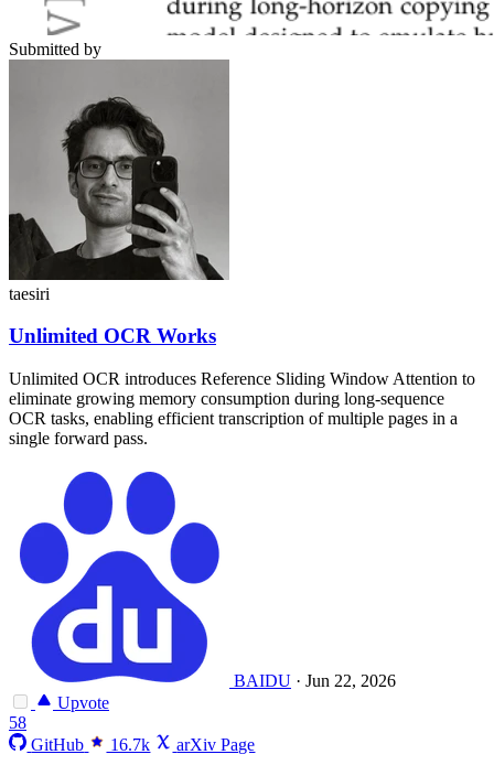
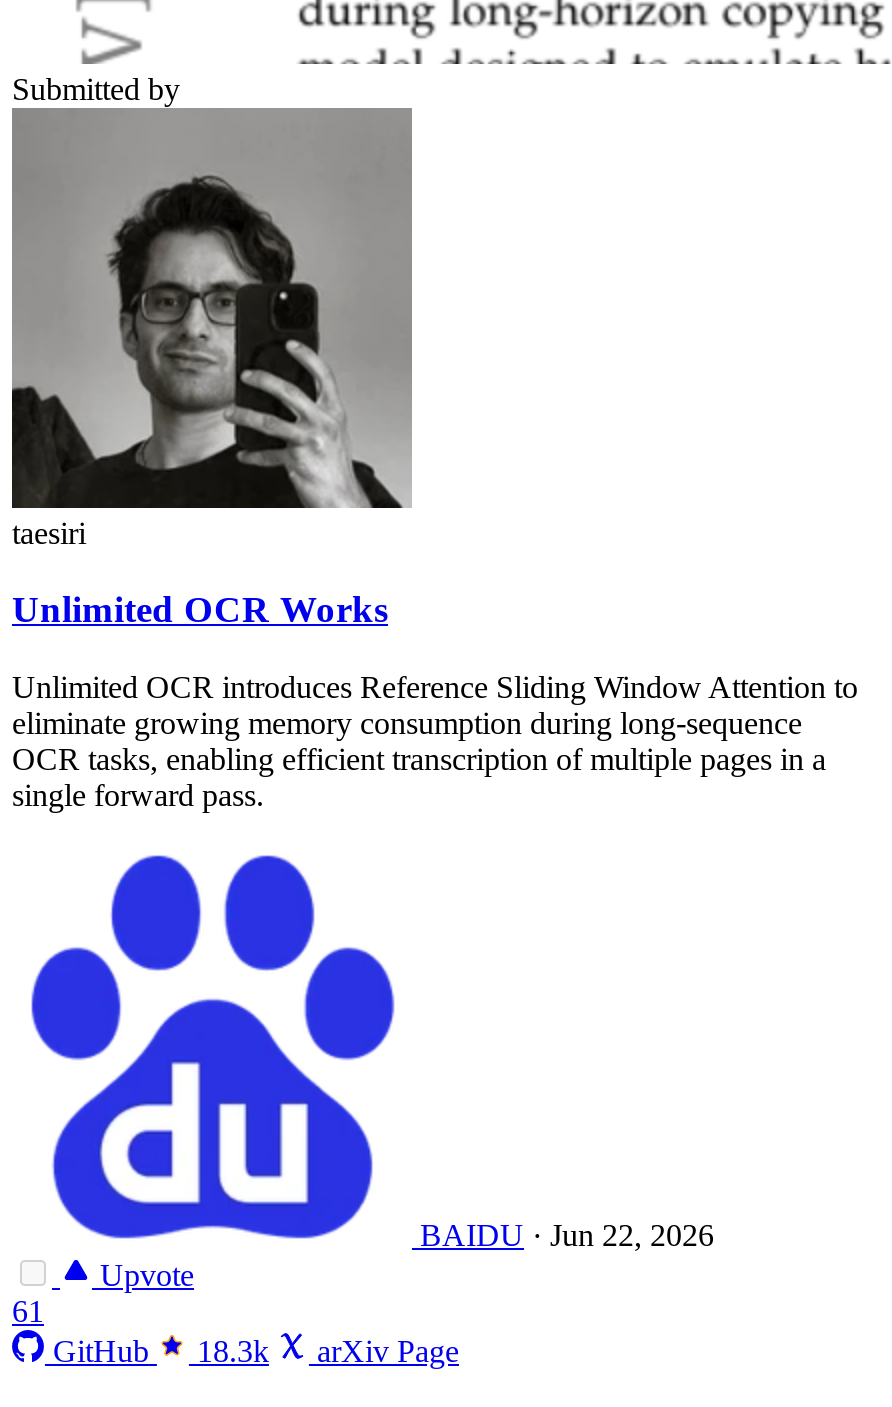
- 58
+ 61

- GitHub 16.7k arXiv Page
+ GitHub 18.3k arXiv Page
